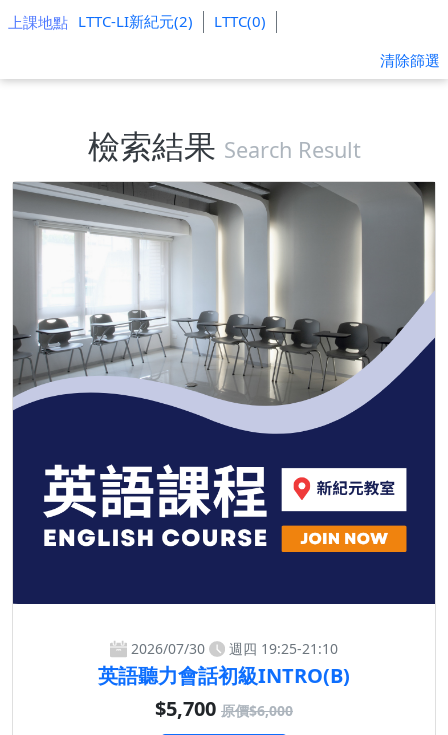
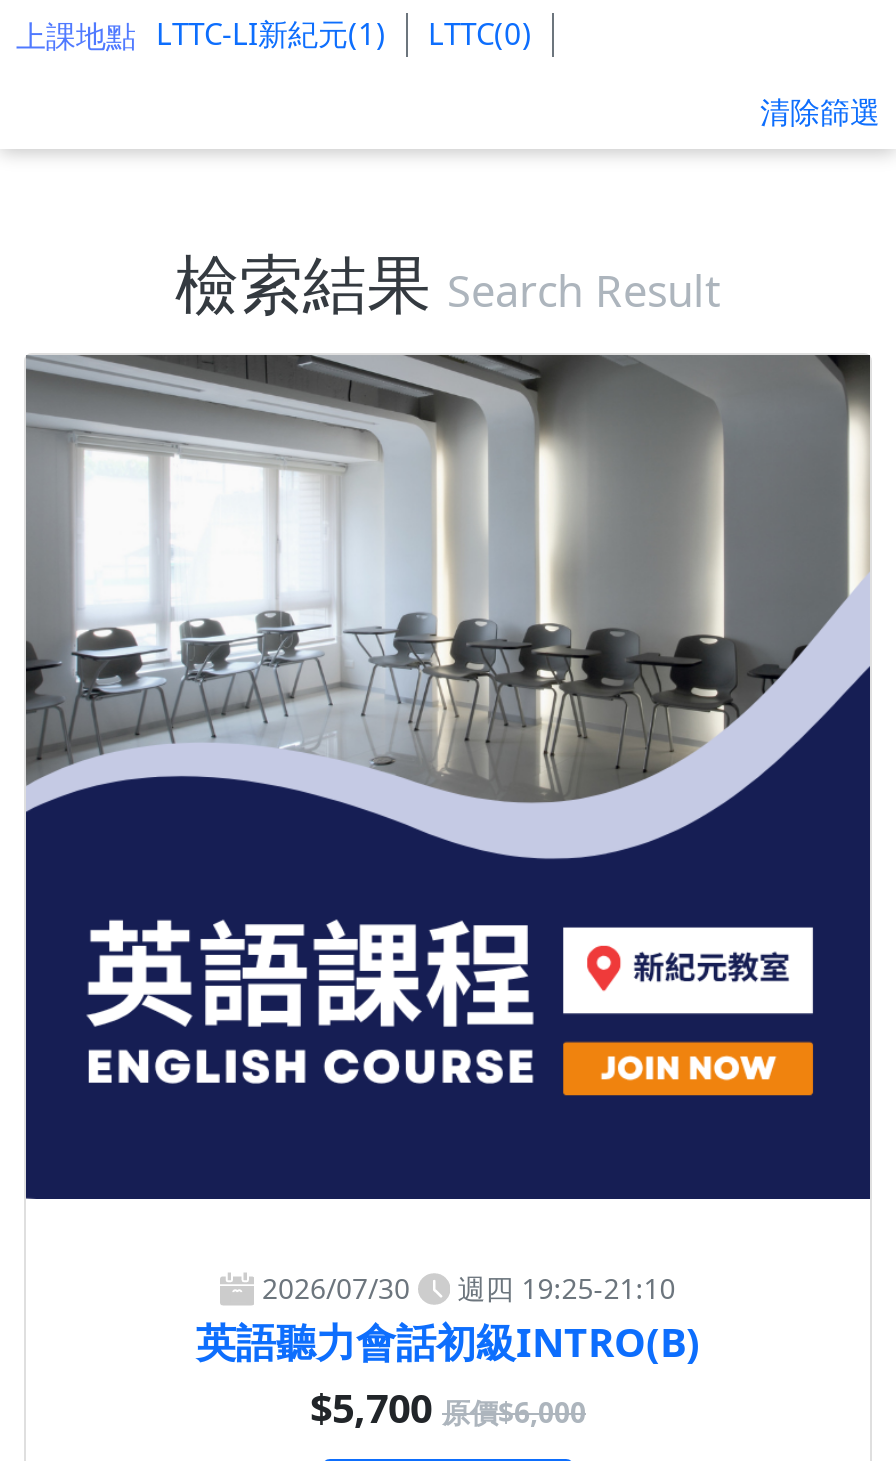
- 上課地點 LTTC-LI新紀元(2)
+ 上課地點 LTTC-LI新紀元(1)
